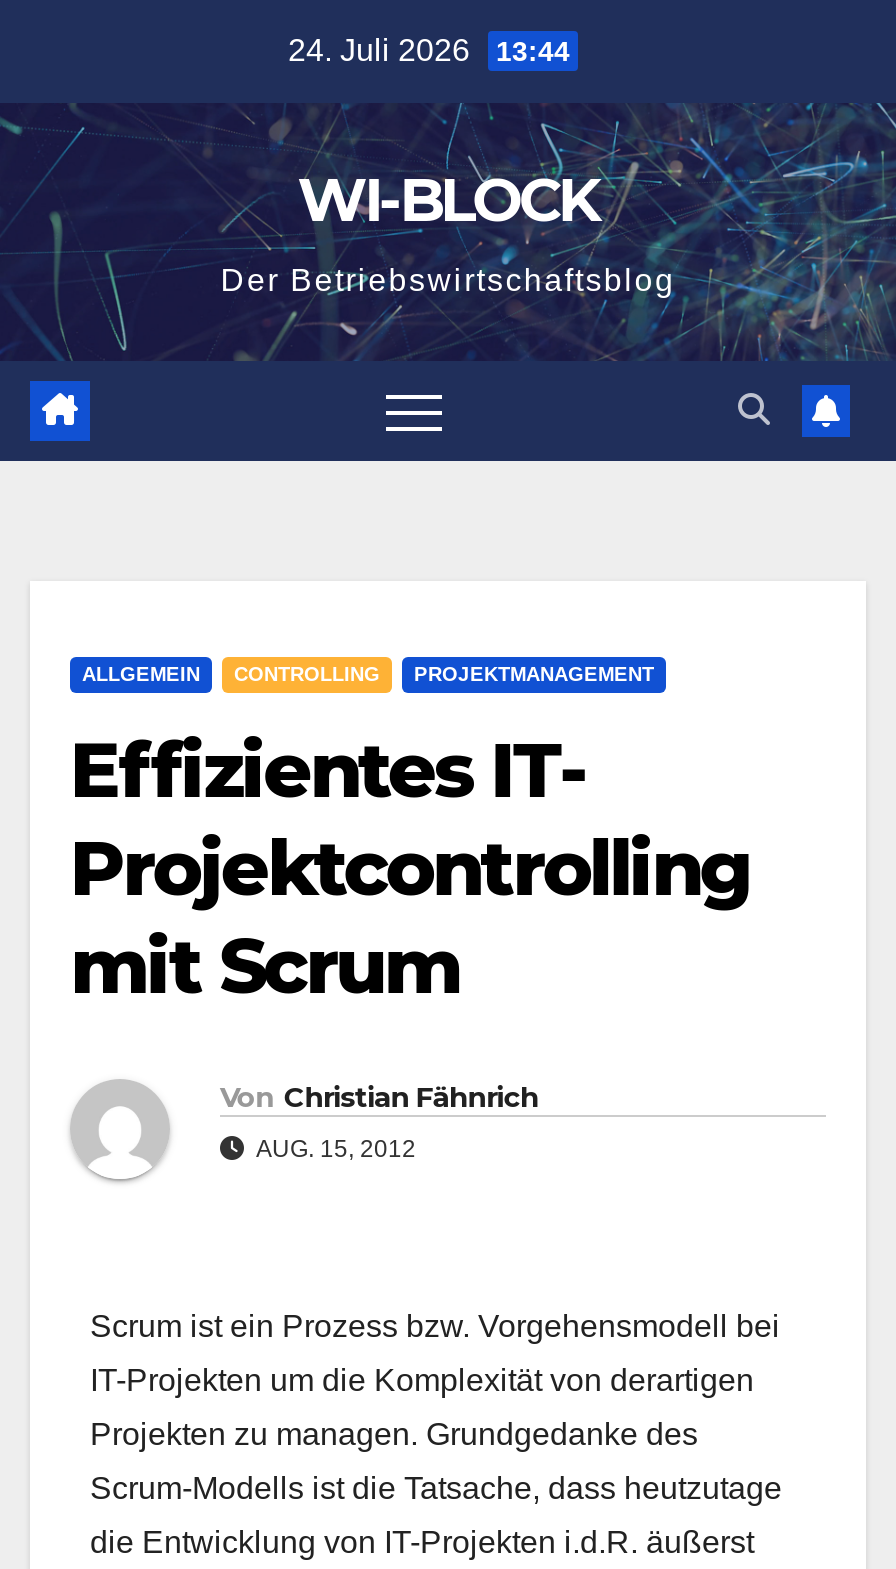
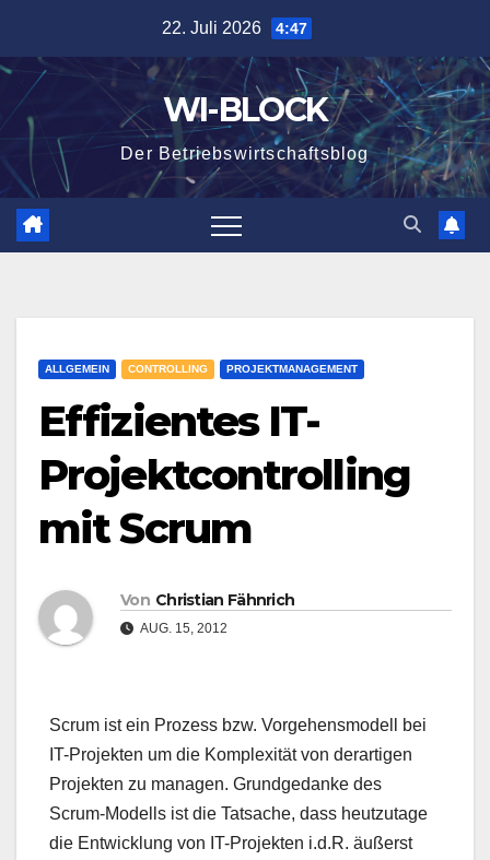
- 24. Juli 2026 13:44
+ 22. Juli 2026 4:47
